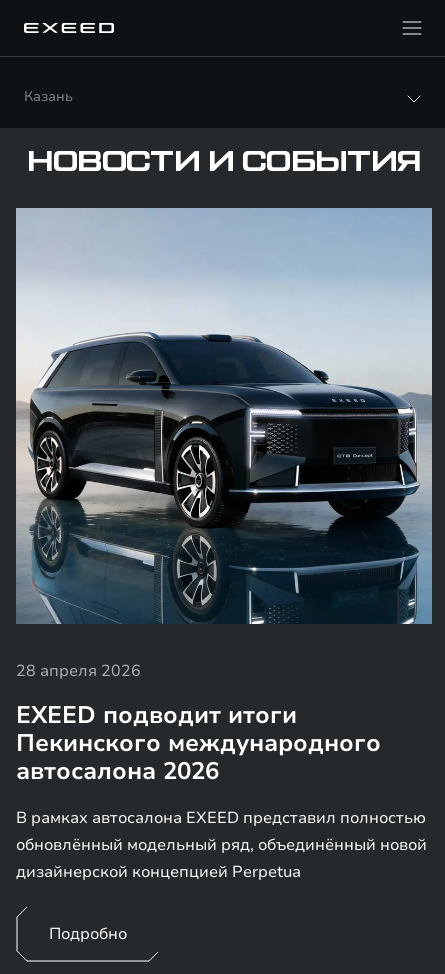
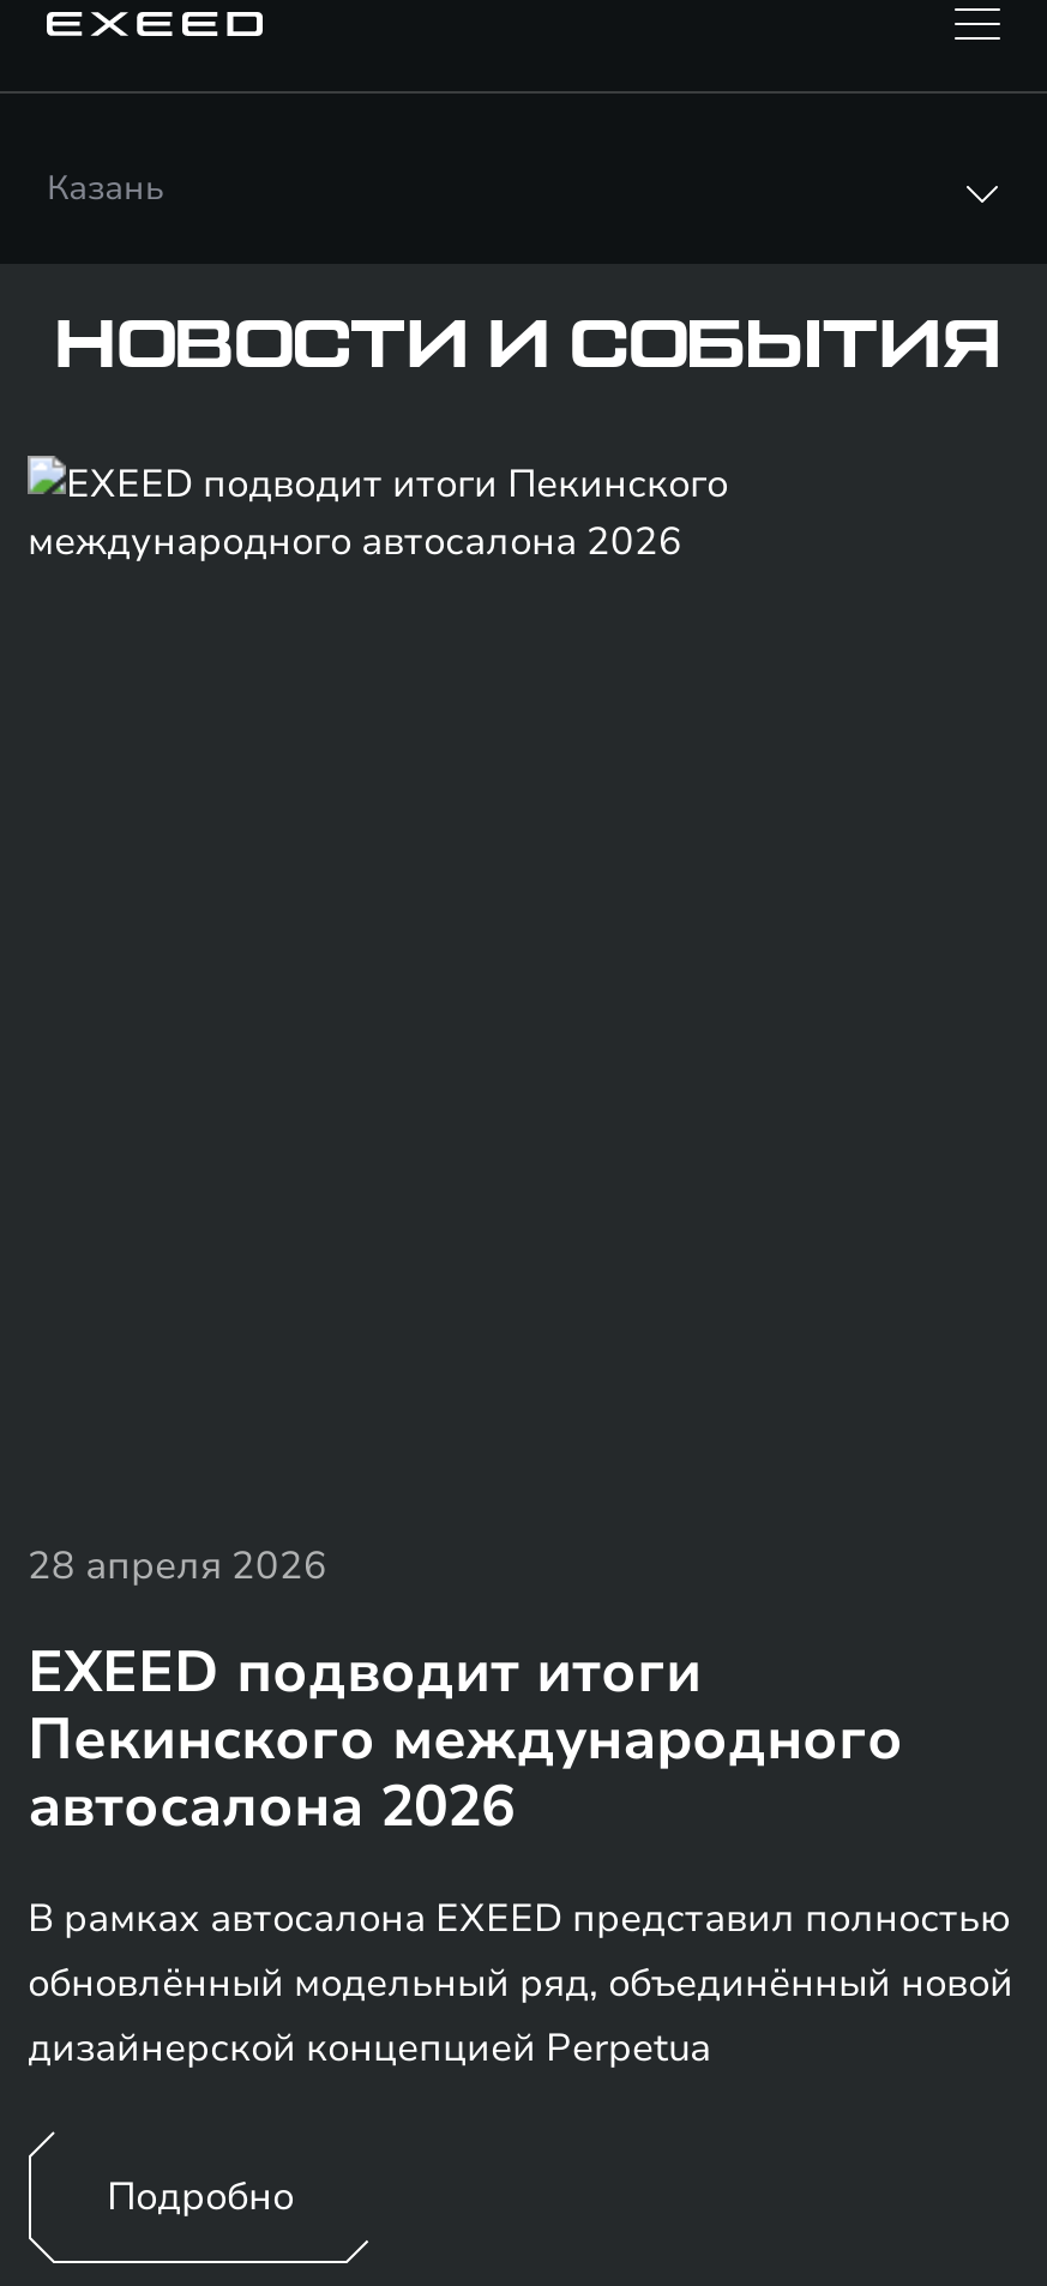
- [image]
